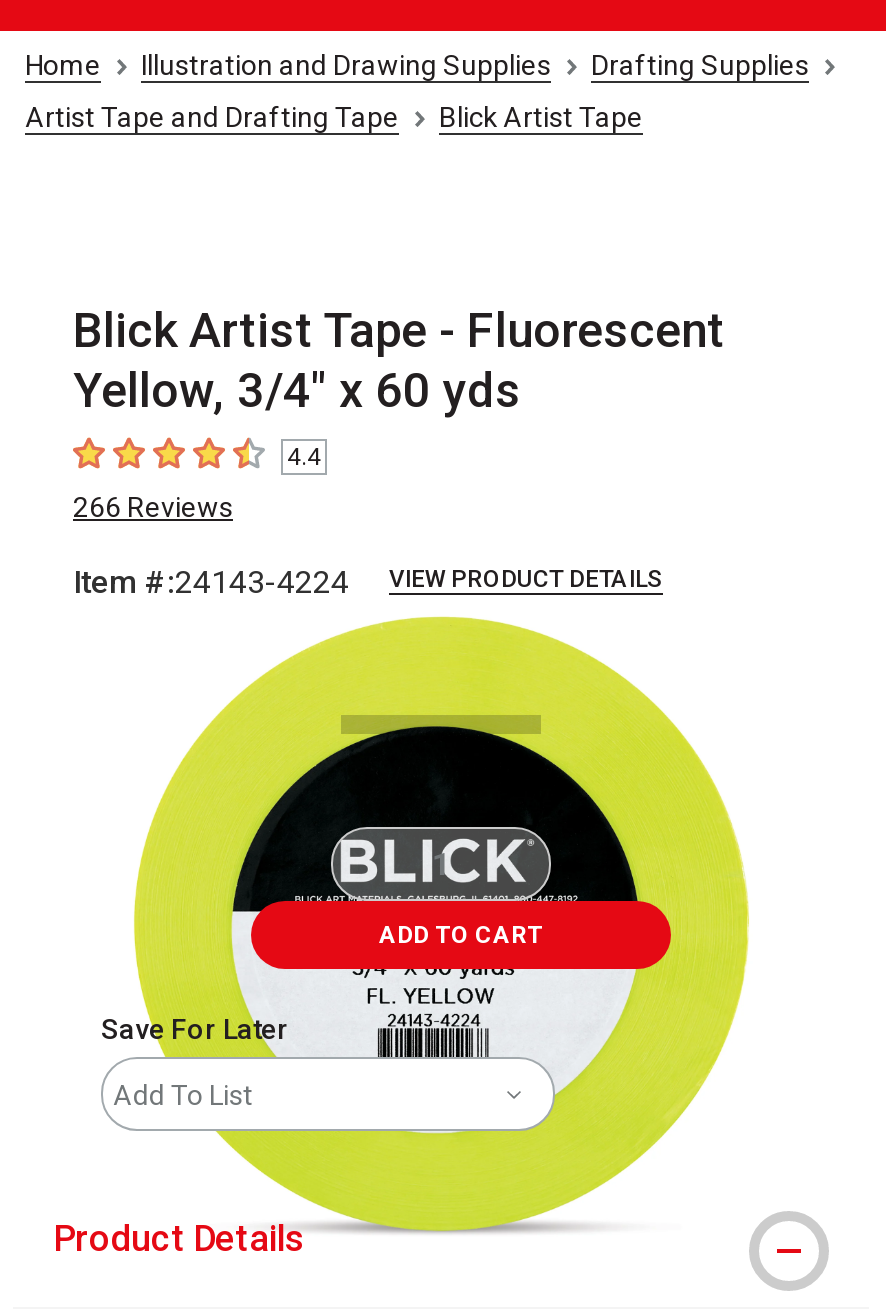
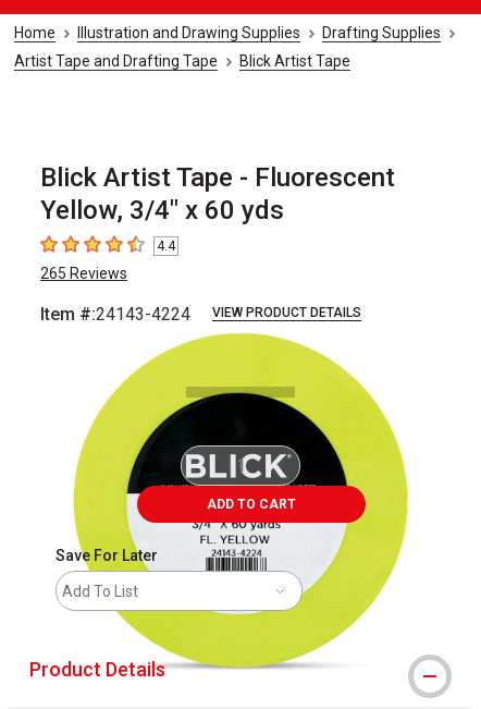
- 266 Reviews
+ 265 Reviews
